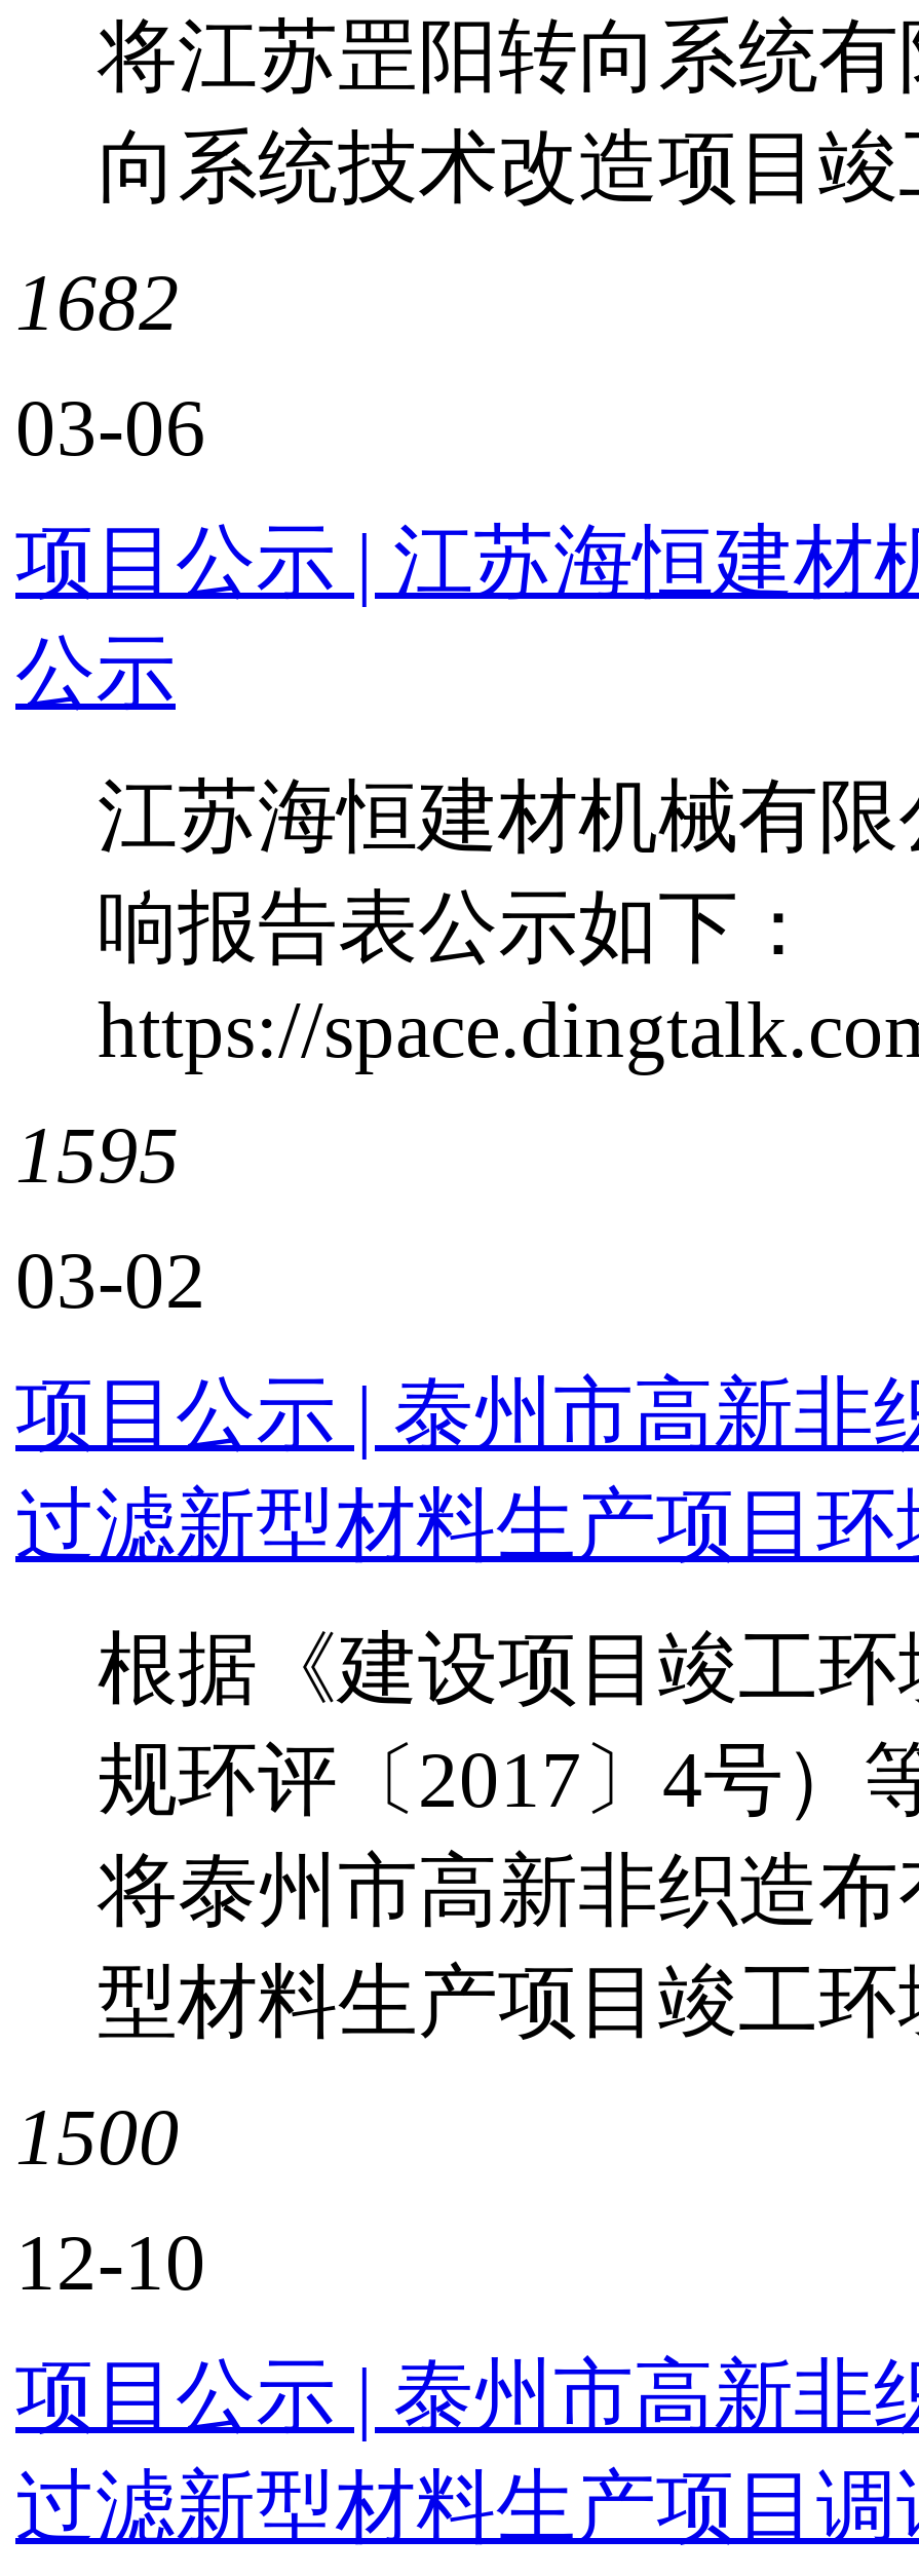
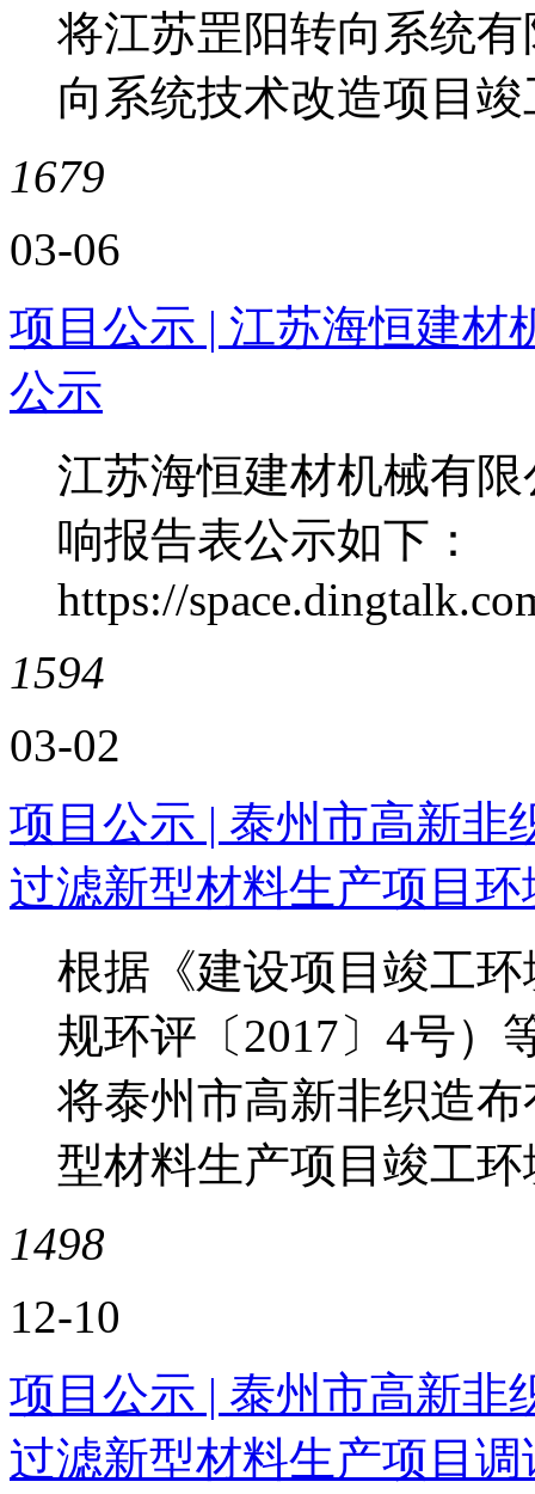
- 1682
+ 1679

- 1595
+ 1594

- 1500
+ 1498
